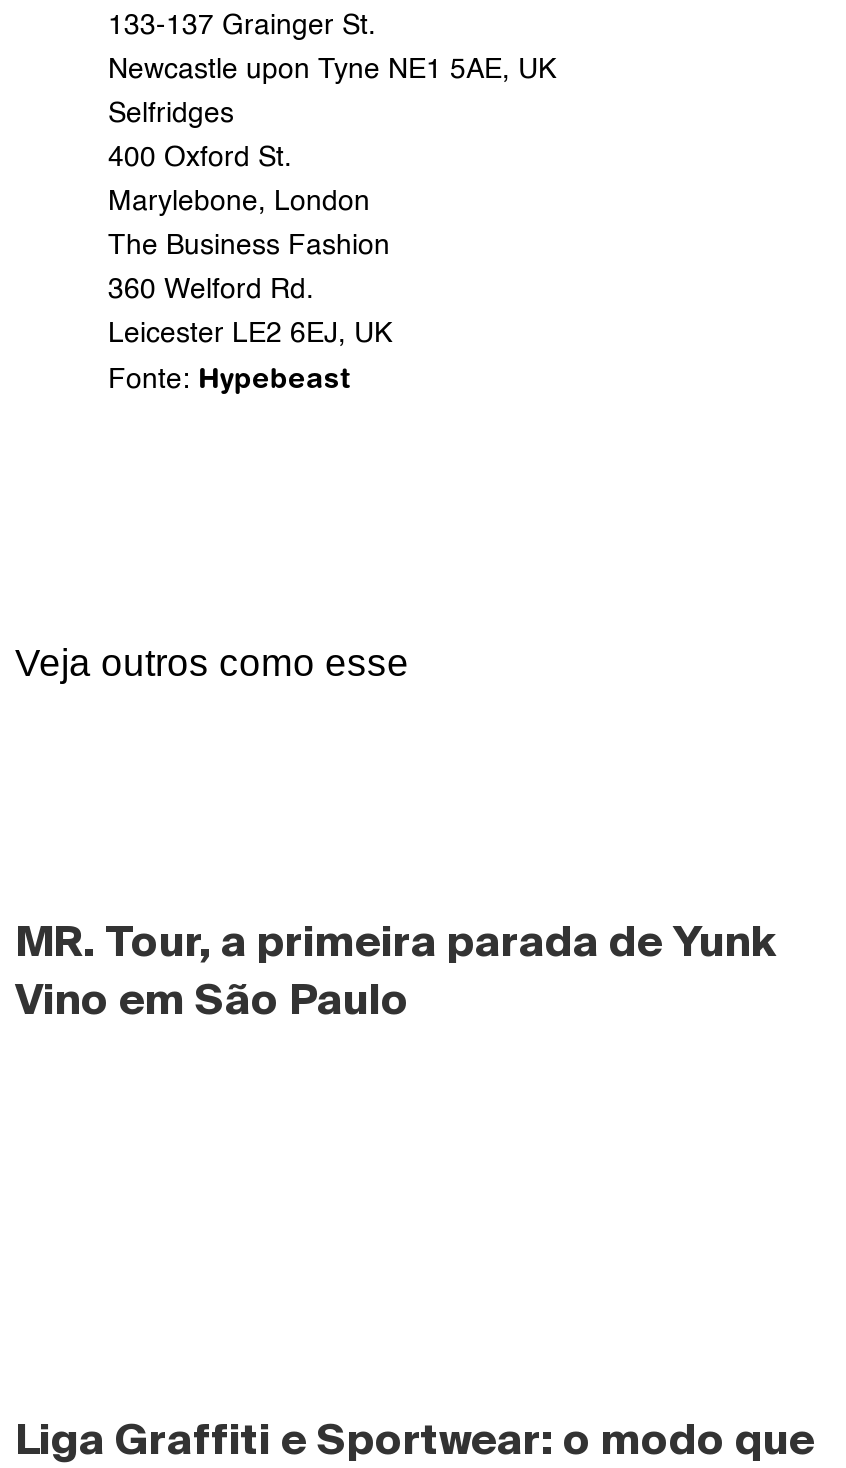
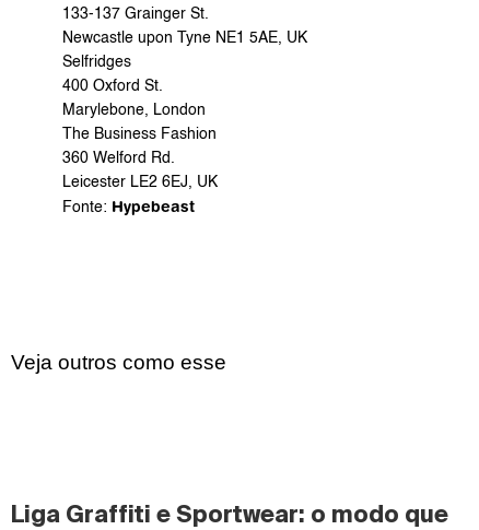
- MR. Tour, a primeira parada de Yunk
- Vino em São Paulo
